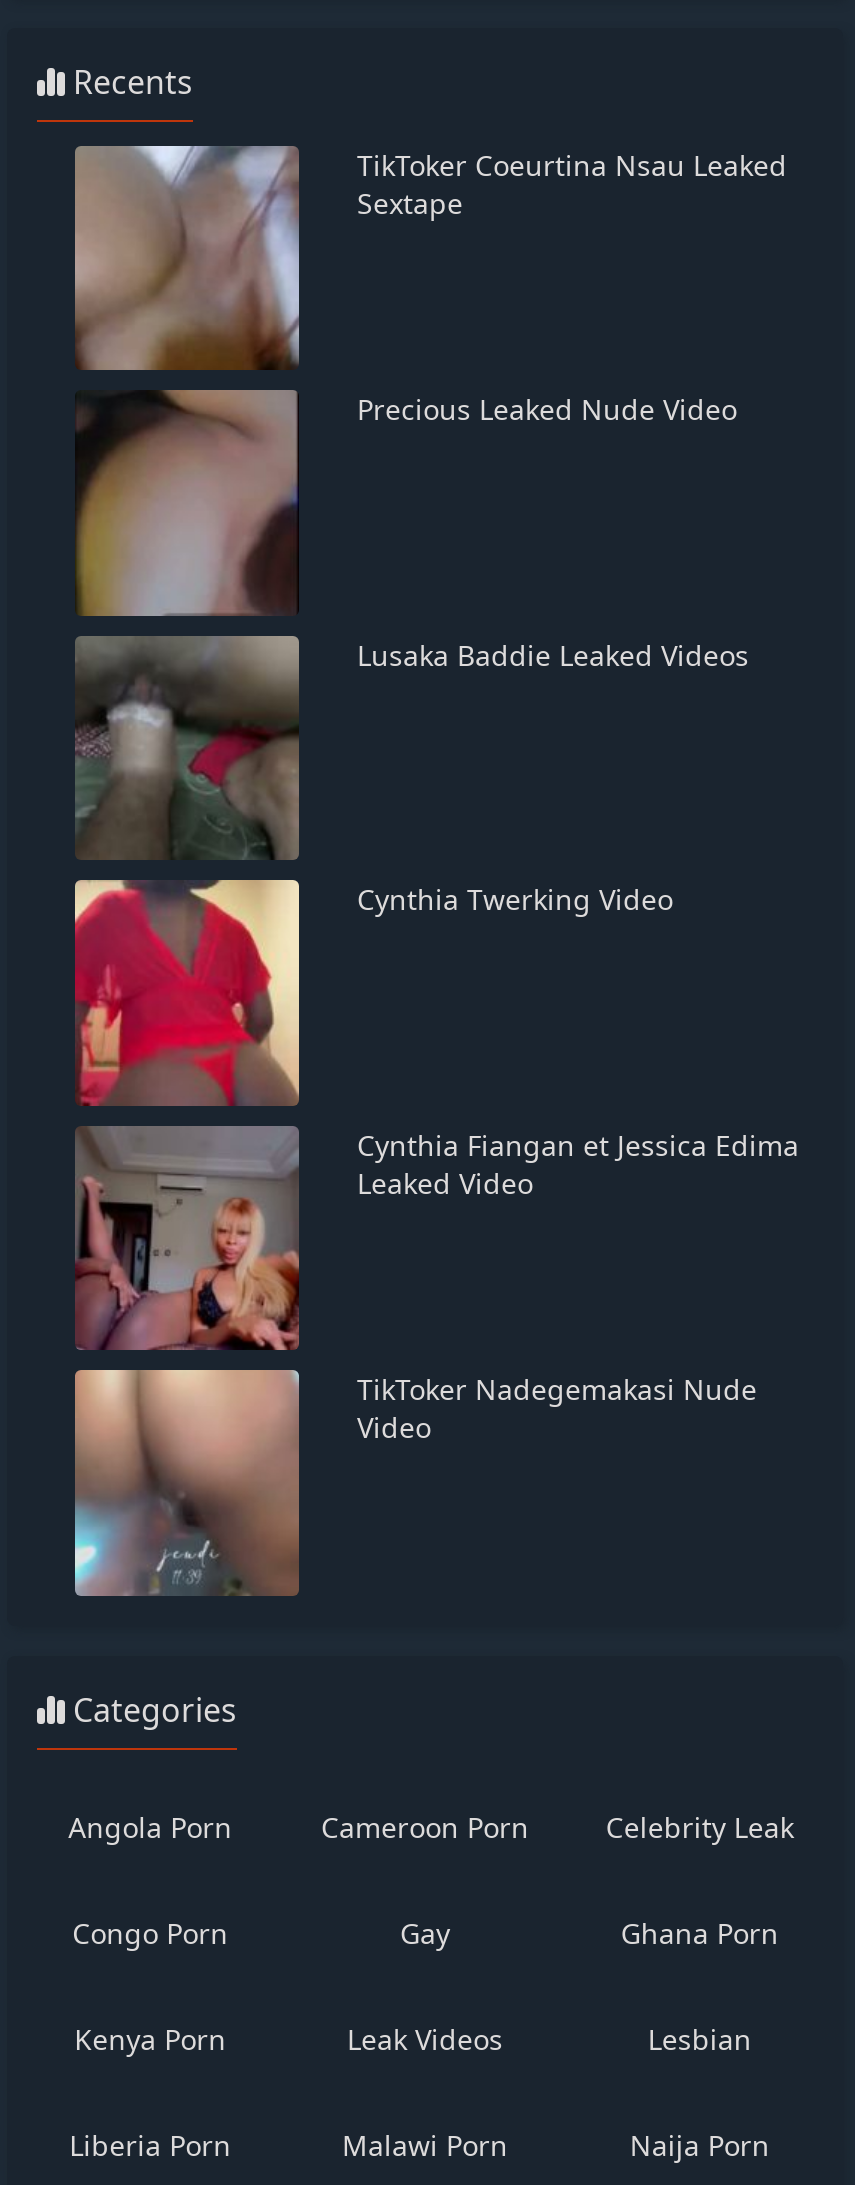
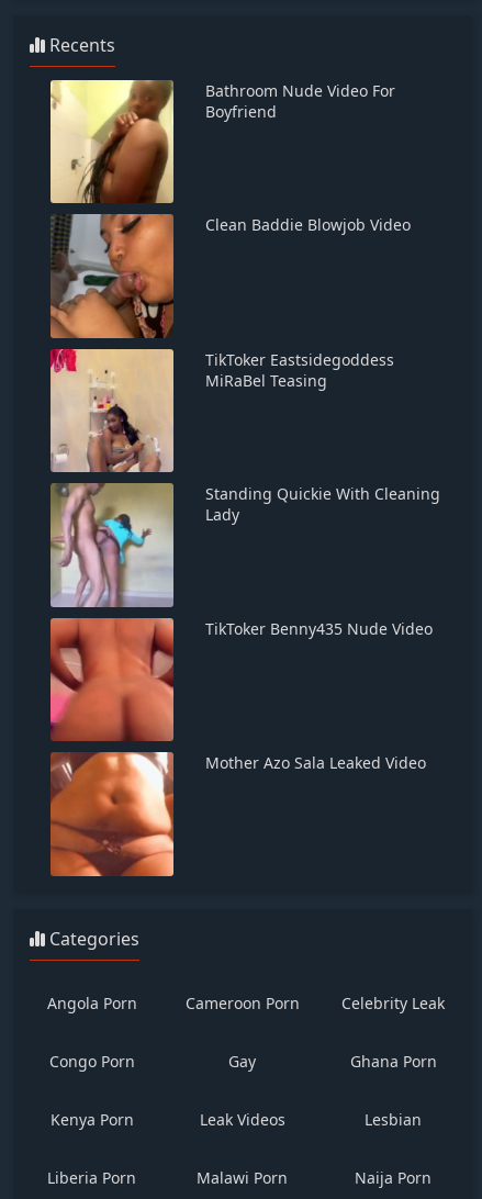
- [image]
- TikToker Coeurtina Nsau Leaked
- Sextape
+ [image]
+ Bathroom Nude Video For
+ Boyfriend

- [image]
- Precious Leaked Nude Video
+ [image]
+ Clean Baddie Blowjob Video

- [image]
- Lusaka Baddie Leaked Videos
+ [image]
+ TikToker Eastsidegoddess
+ MiRaBel Teasing

- [image]
- Cynthia Twerking Video
+ [image]
+ Standing Quickie With Cleaning
+ Lady

- [image]
- Cynthia Fiangan et Jessica Edima
- Leaked Video
+ [image]
+ TikToker Benny435 Nude Video

- [image]
- TikToker Nadegemakasi Nude
- Video
+ [image]
+ Mother Azo Sala Leaked Video
